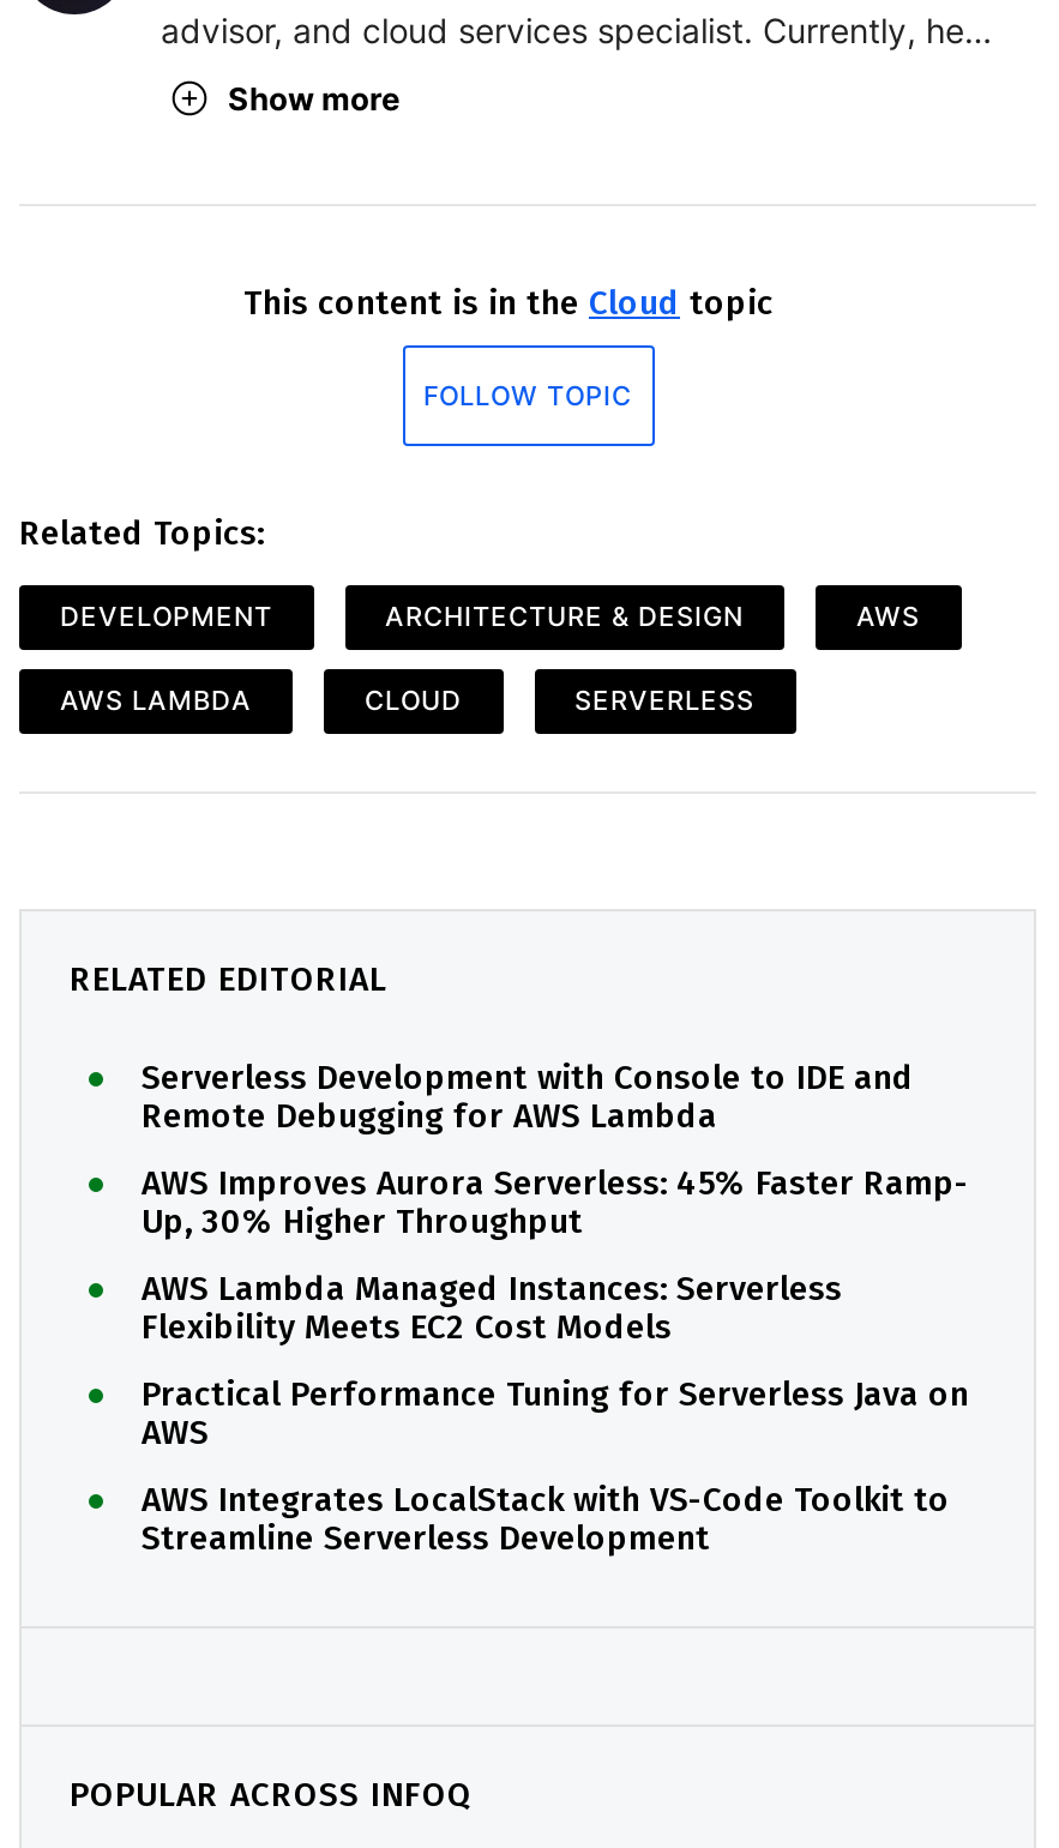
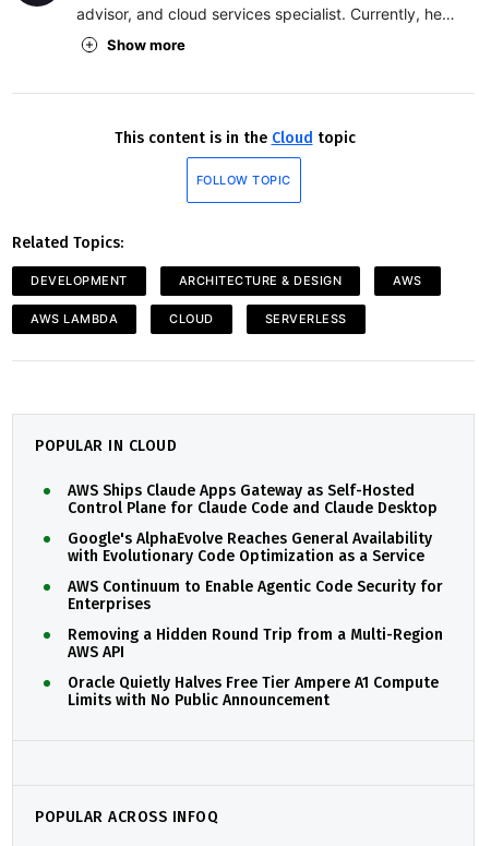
- RELATED EDITORIAL
+ POPULAR IN CLOUD

- Serverless Development with Console to IDE and
- Remote Debugging for AWS Lambda
+ AWS Ships Claude Apps Gateway as Self-Hosted
+ Control Plane for Claude Code and Claude Desktop

- AWS Improves Aurora Serverless: 45% Faster Ramp-
- Up, 30% Higher Throughput
+ Google's AlphaEvolve Reaches General Availability
+ with Evolutionary Code Optimization as a Service

- AWS Lambda Managed Instances: Serverless
- Flexibility Meets EC2 Cost Models
+ AWS Continuum to Enable Agentic Code Security for
+ Enterprises

- Practical Performance Tuning for Serverless Java on
- AWS
+ Removing a Hidden Round Trip from a Multi-Region
+ AWS API

- AWS Integrates LocalStack with VS-Code Toolkit to
- Streamline Serverless Development
+ Oracle Quietly Halves Free Tier Ampere A1 Compute
+ Limits with No Public Announcement
